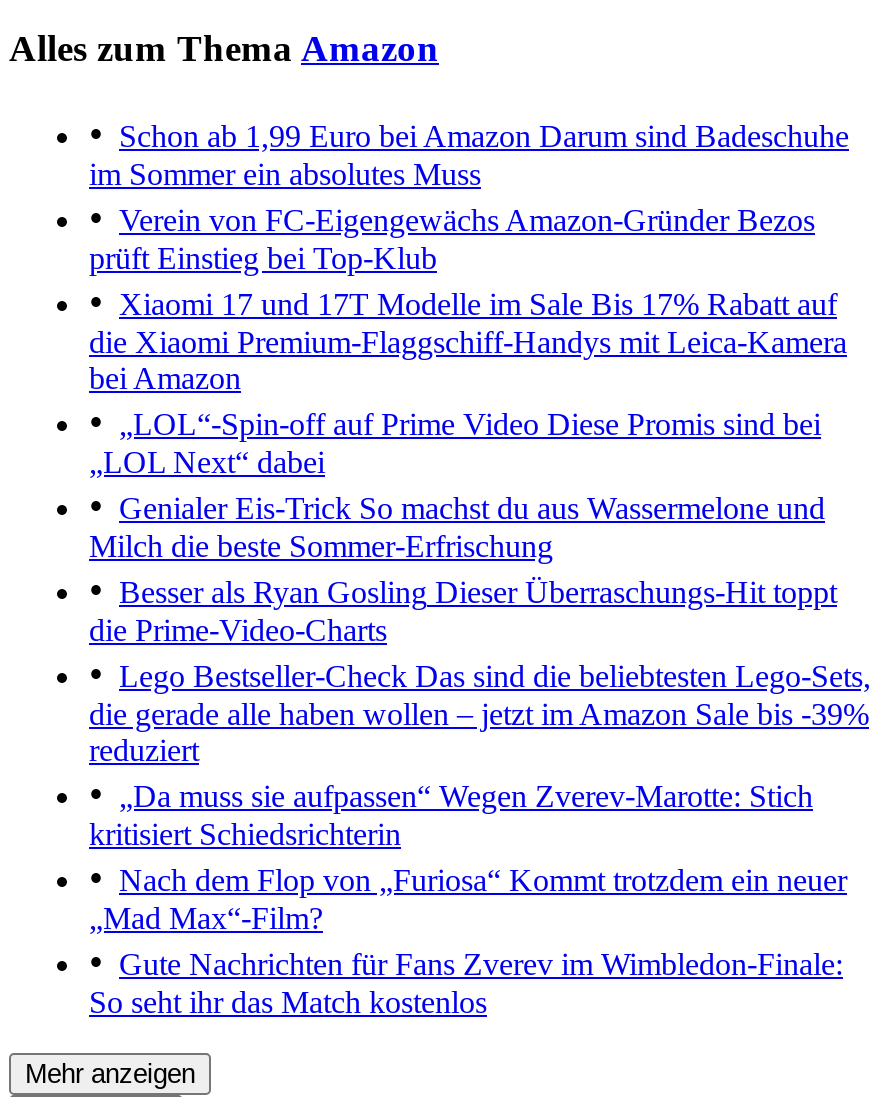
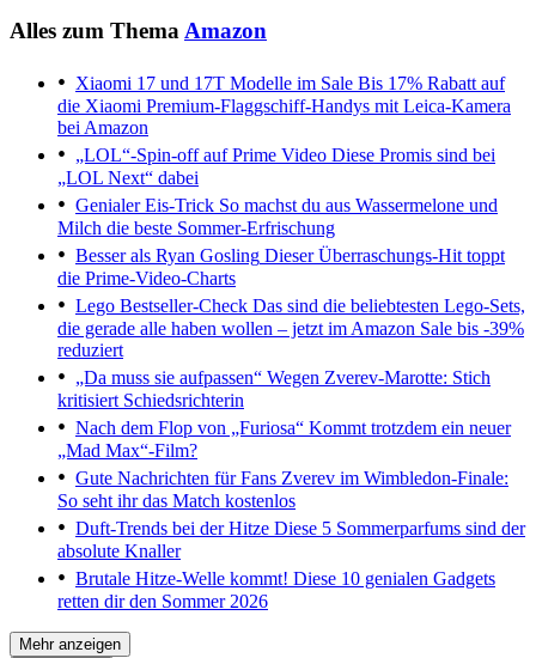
- Schon ab 1,99 Euro bei Amazon Darum sind Badeschuhe
- im Sommer ein absolutes Muss
- Verein von FC-Eigengewächs Amazon-Gründer Bezos
- prüft Einstieg bei Top-Klub

moved up: Xiaomi 17 und 17T Modelle im Sale Bis 17% Rabatt auf | die Xiaomi Premium-Flaggschiff-Handys mit Leica-Kamera | bei Amazon | ... | Gute Nachrichten für Fans Zverev im Wimbledon-Finale: | So seht ihr das Match kostenlos

+ Duft-Trends bei der Hitze Diese 5 Sommerparfums sind der
+ absolute Knaller
+ Brutale Hitze-Welle kommt! Diese 10 genialen Gadgets
+ retten dir den Sommer 2026
